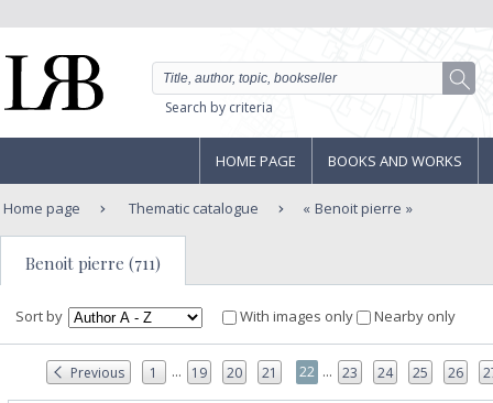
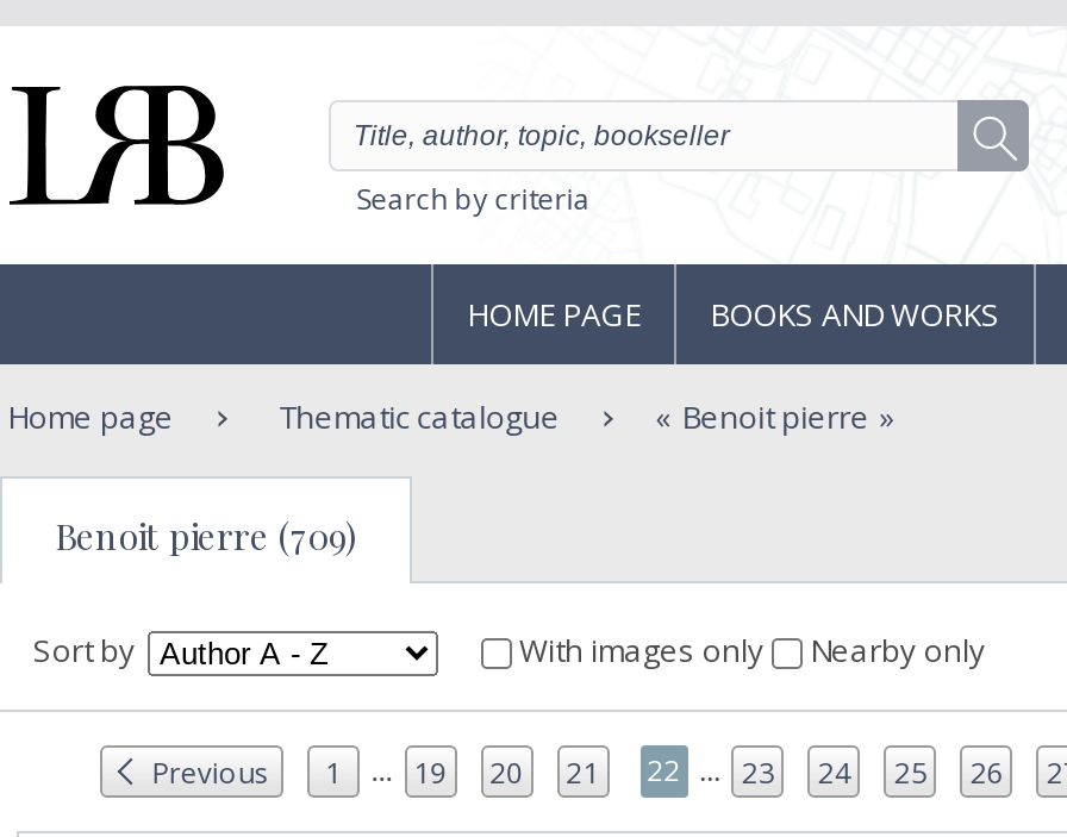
- Benoit pierre (711)
+ Benoit pierre (709)
